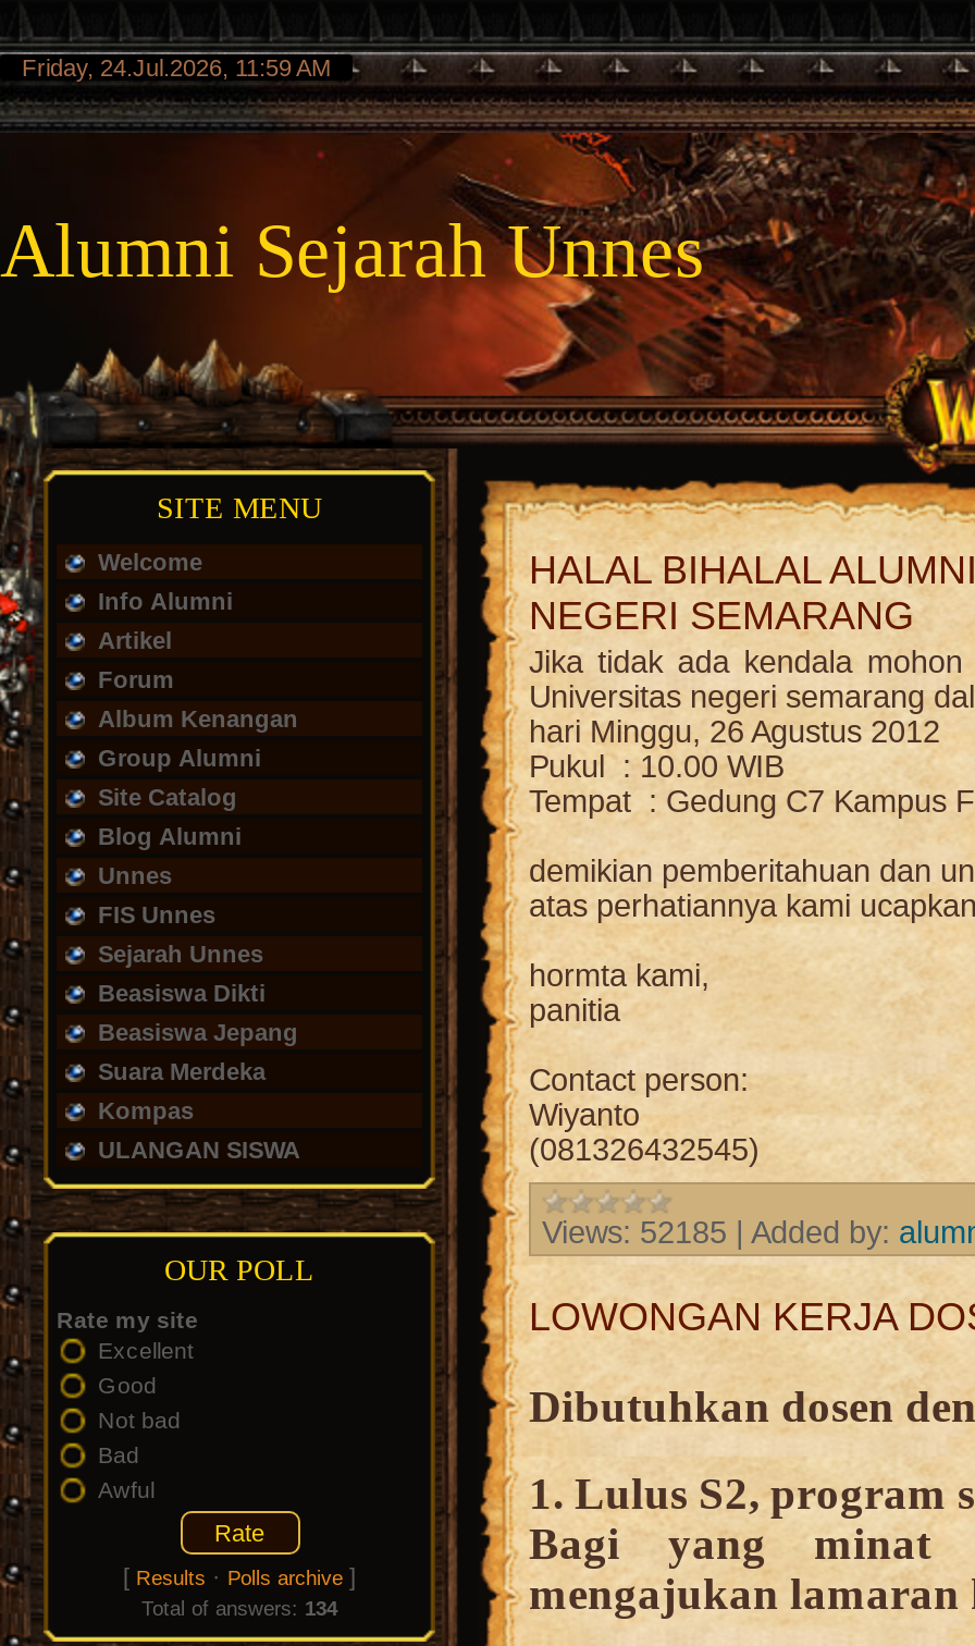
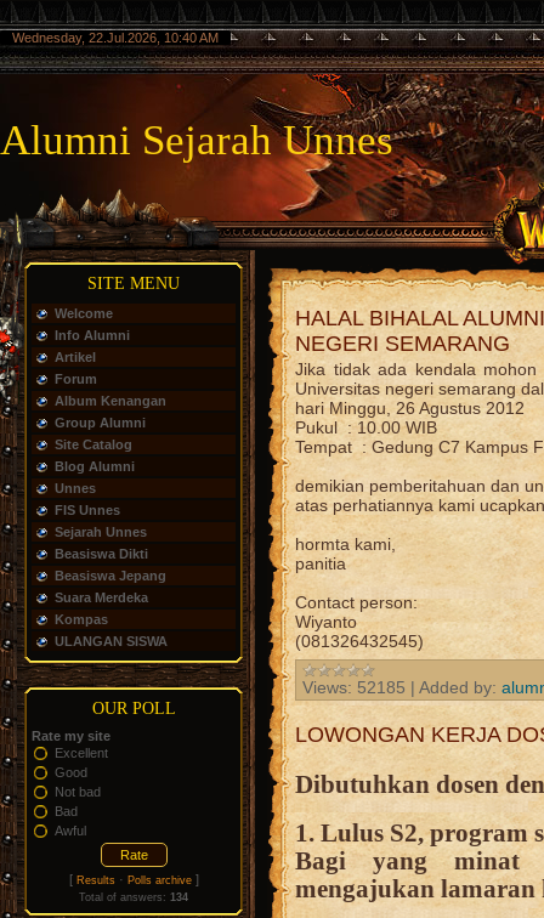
- Friday, 24.Jul.2026, 11:59 AM
+ Wednesday, 22.Jul.2026, 10:40 AM
